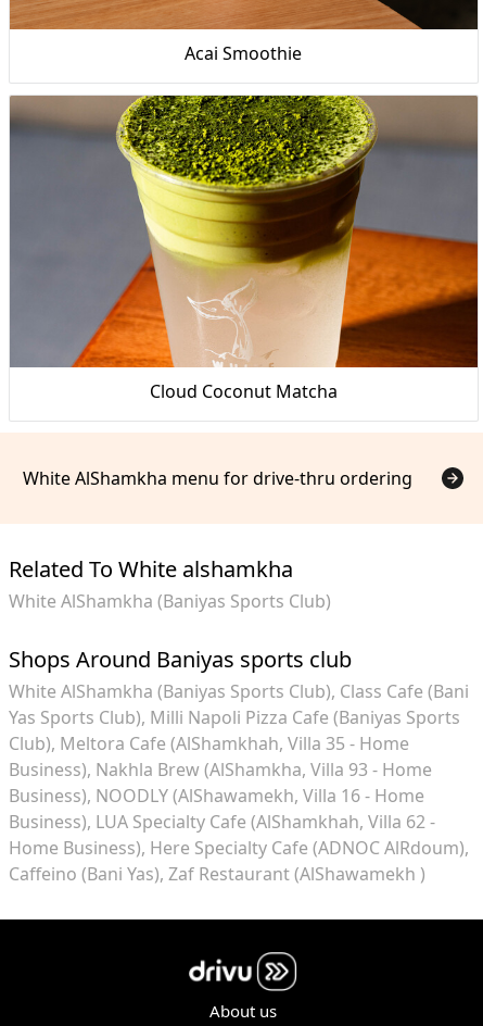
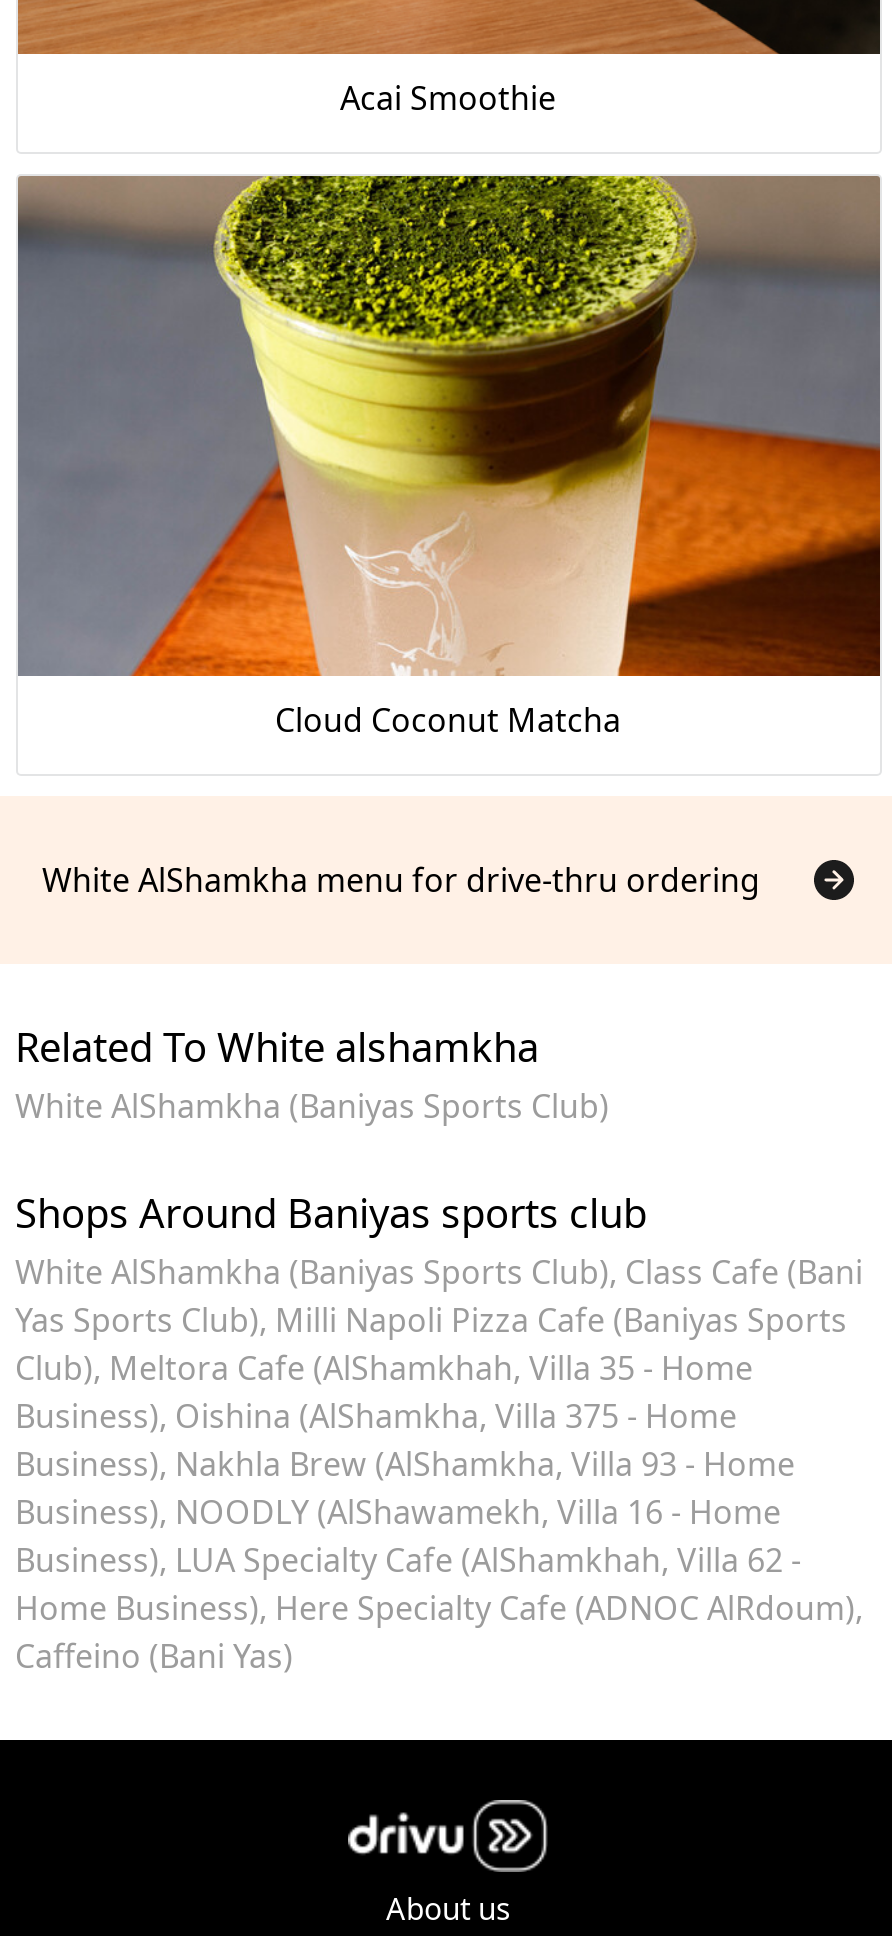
+ Business) Oishina (AlShamkha, Villa 375 - Home

- Caffeino (Bani Yas) Zaf Restaurant (AlShawamekh )
+ Caffeino (Bani Yas)
